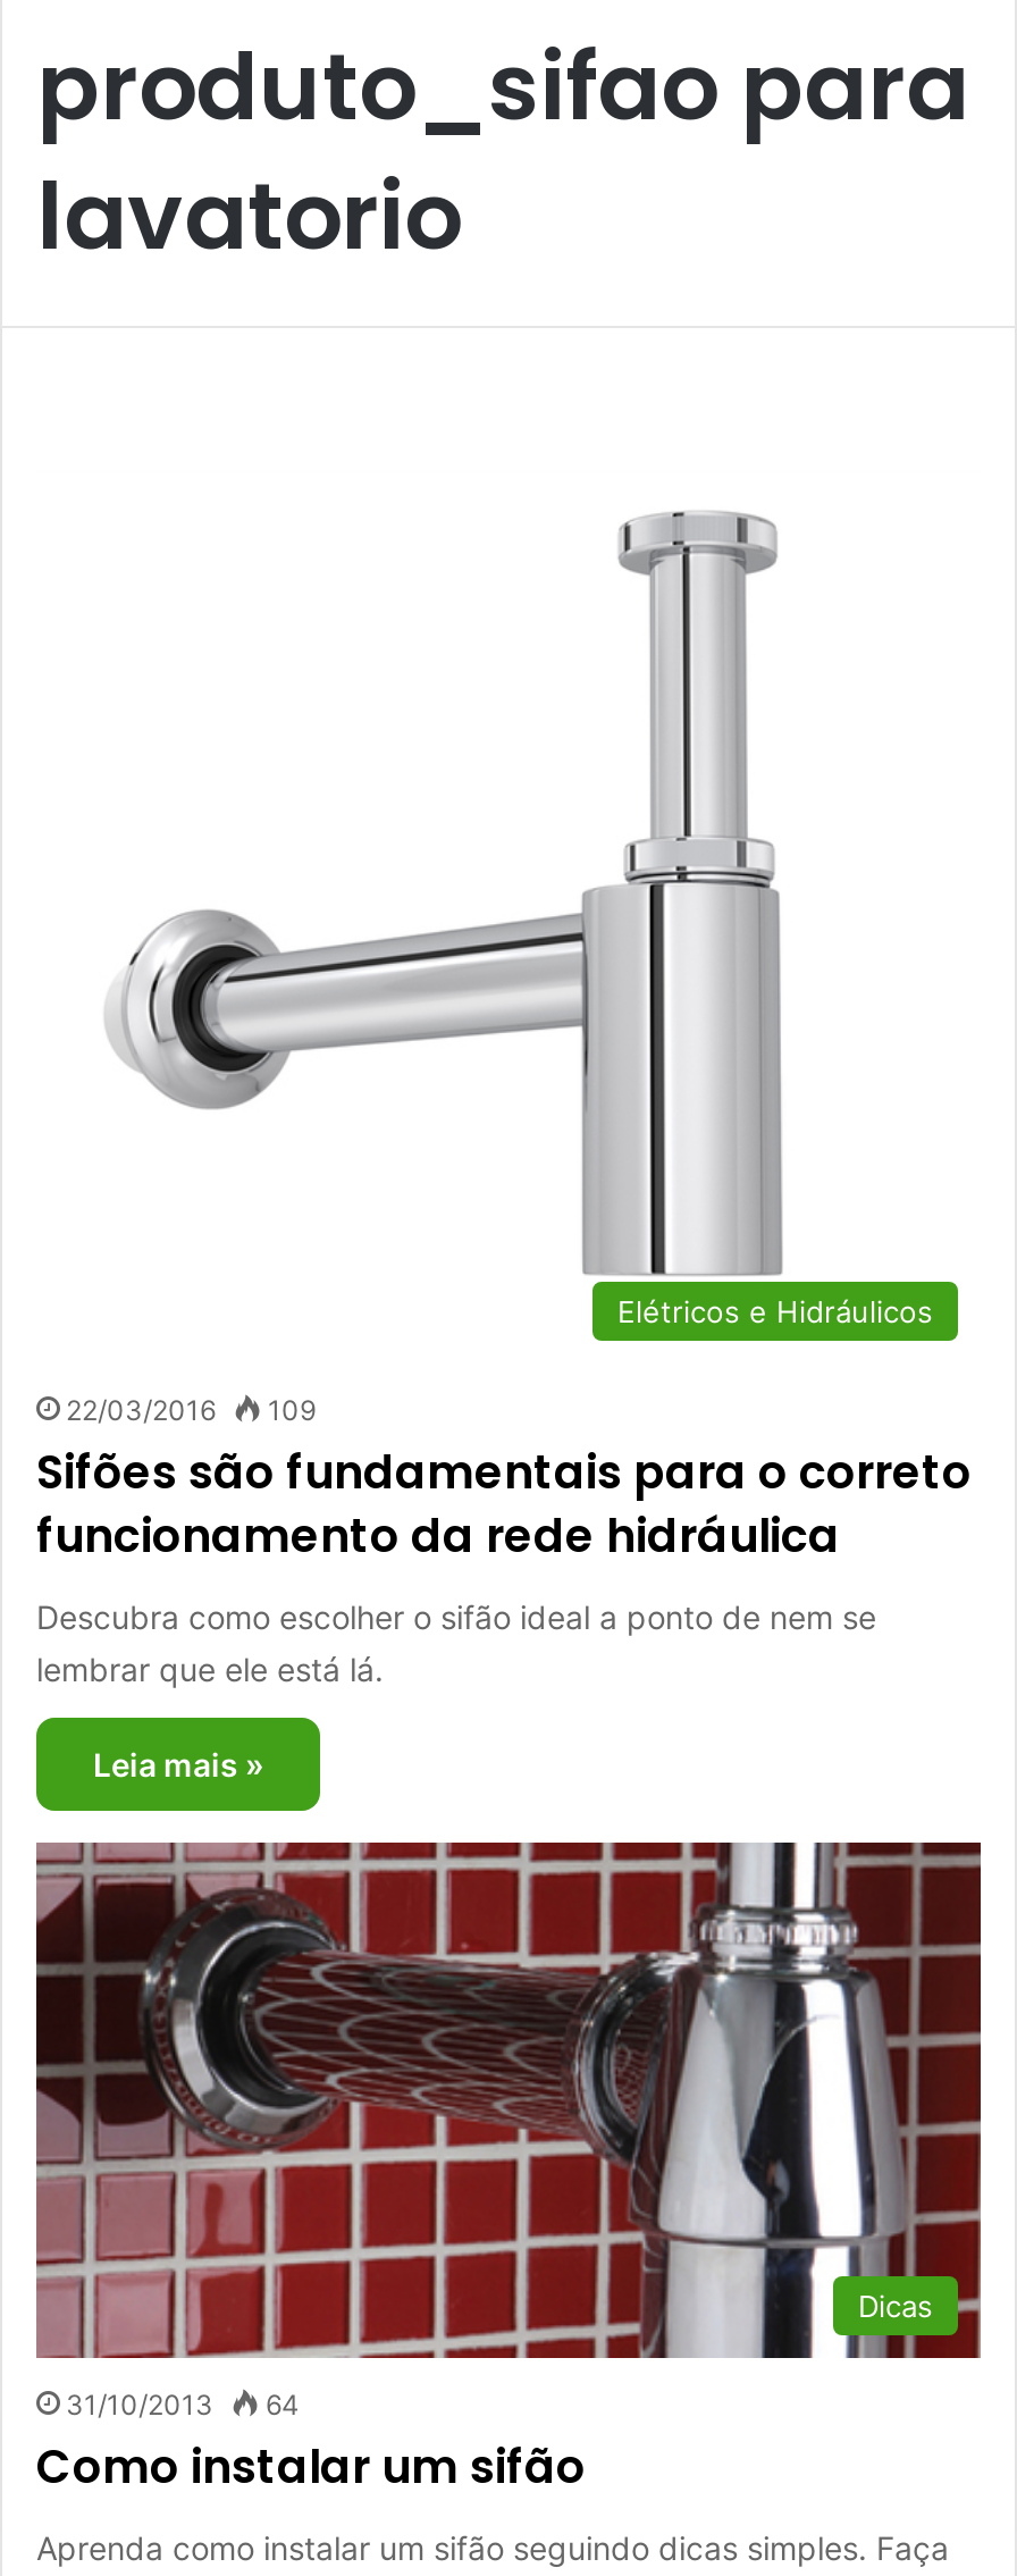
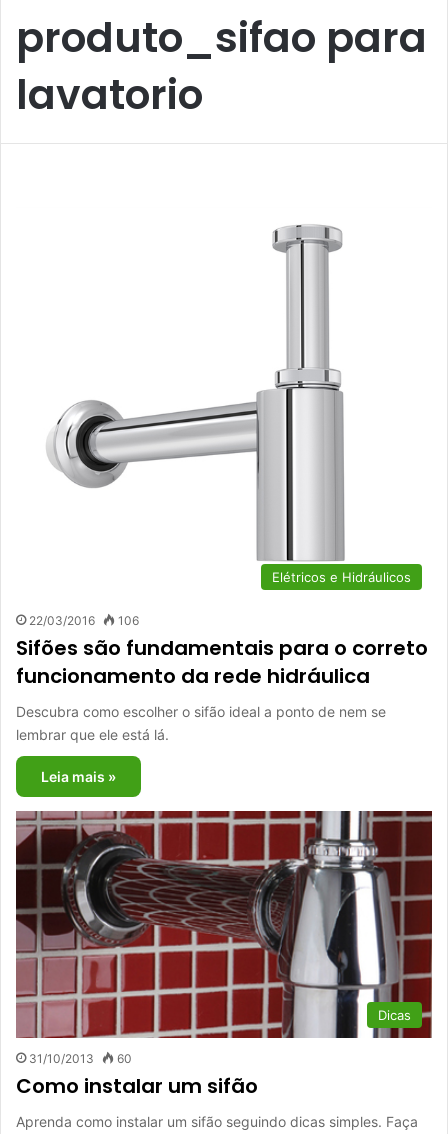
- 22/03/2016 109
+ 22/03/2016 106

- 31/10/2013 64
+ 31/10/2013 60
